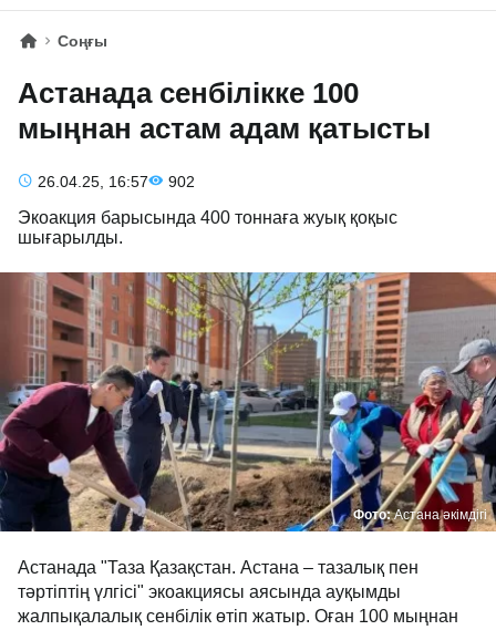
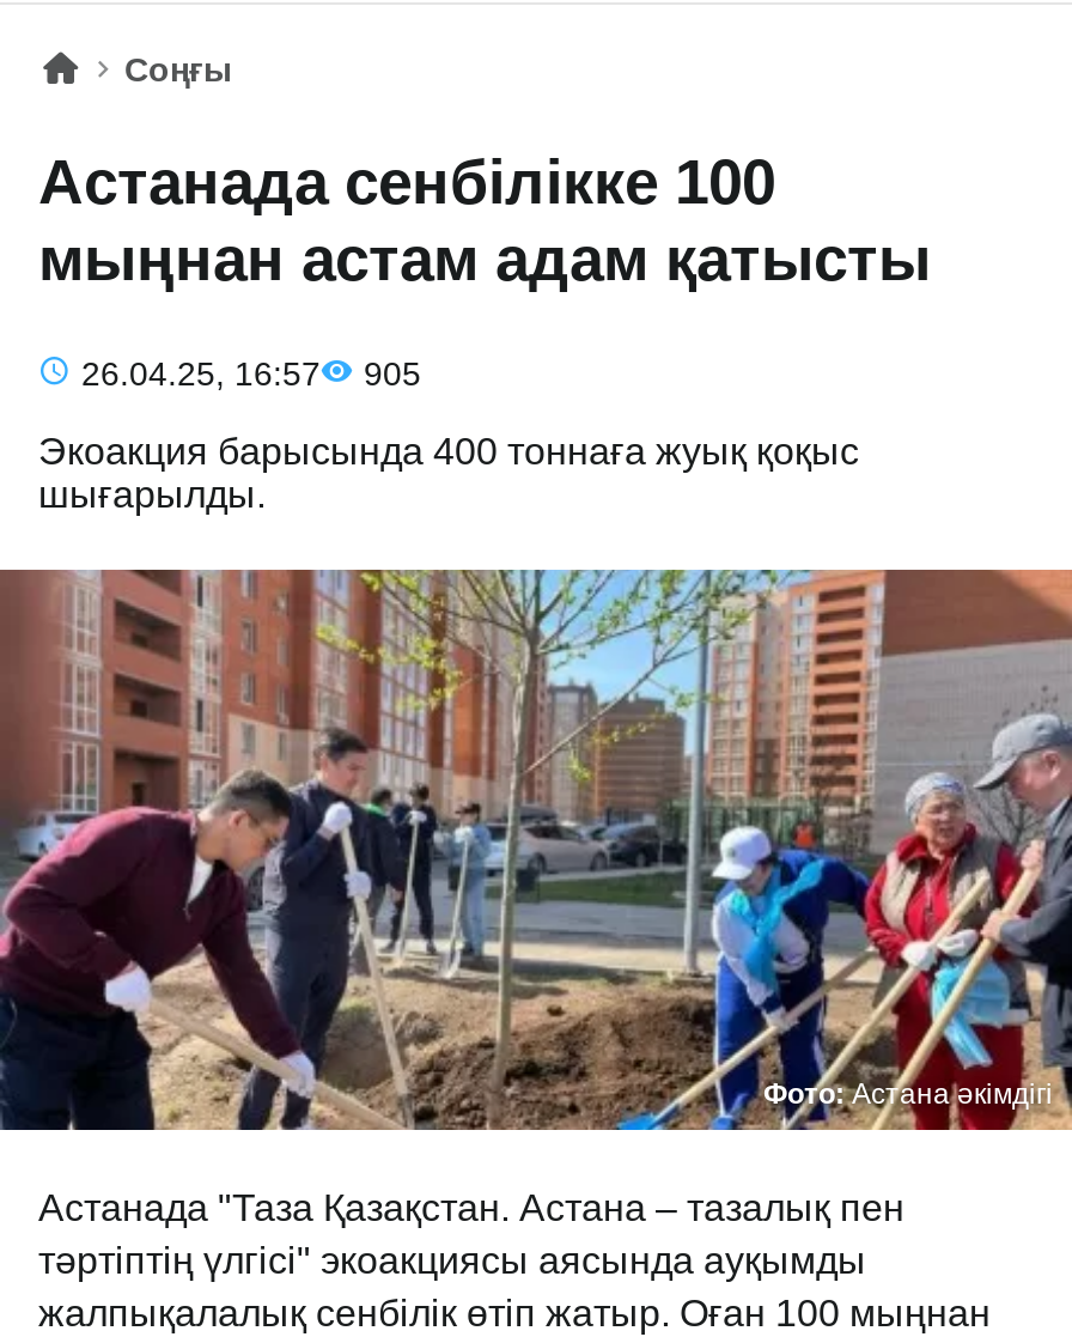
- 26.04.25, 16:57 902
+ 26.04.25, 16:57 905
